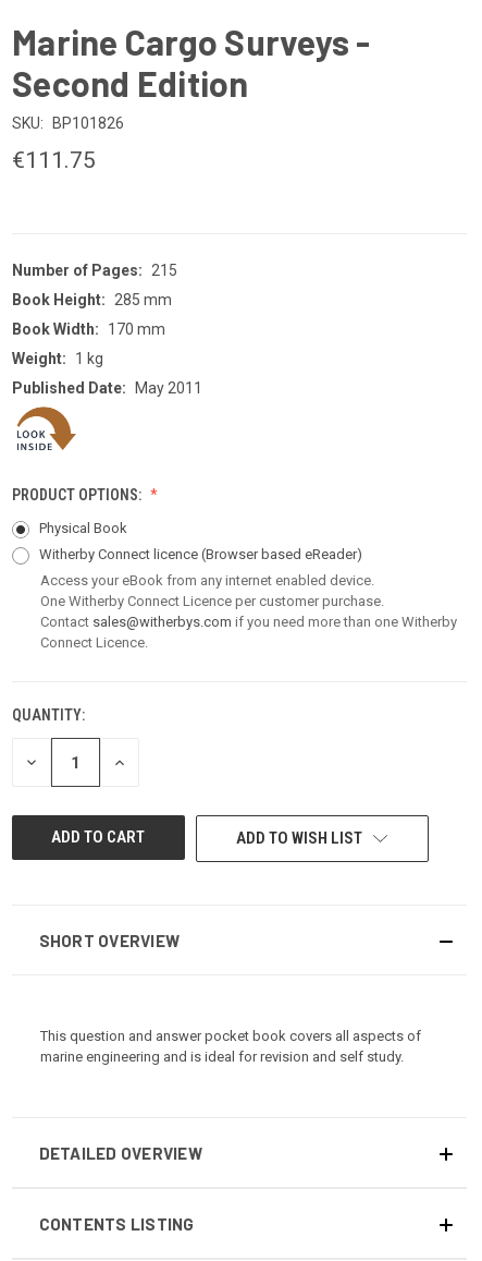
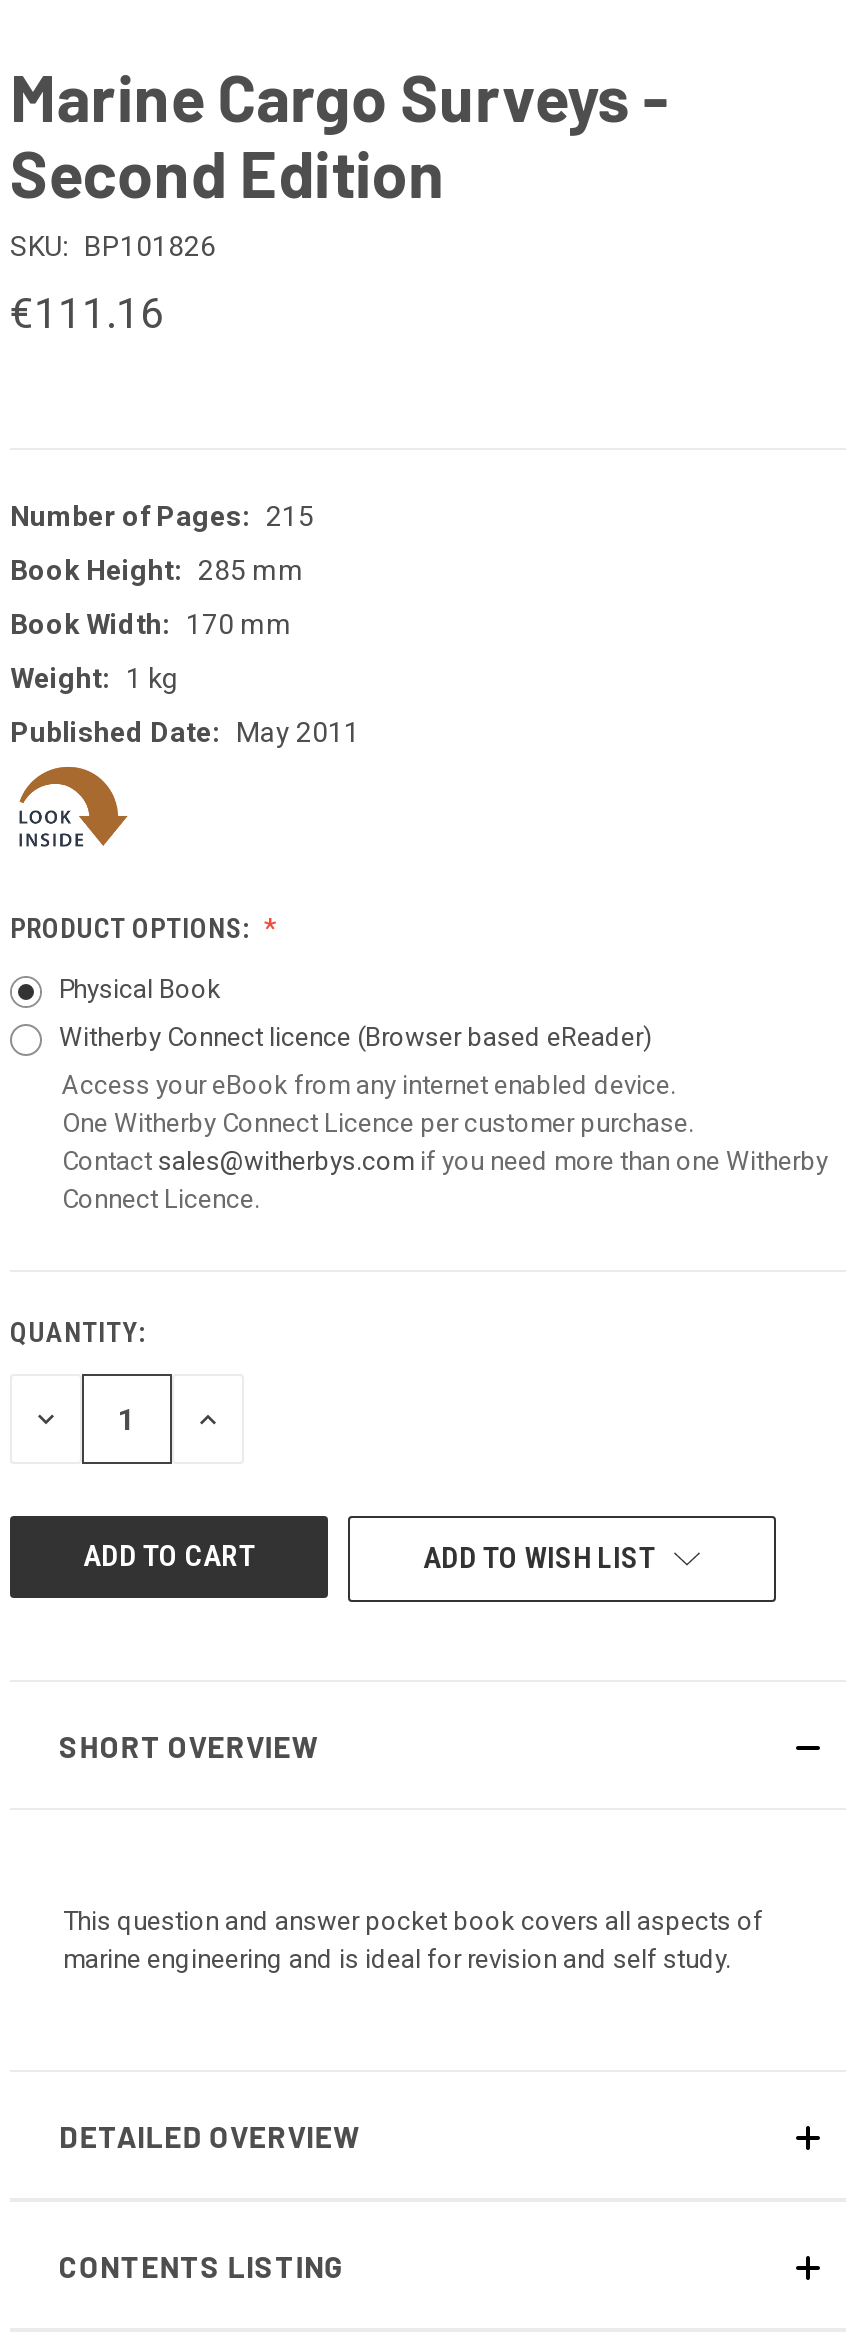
- €111.75
+ €111.16
